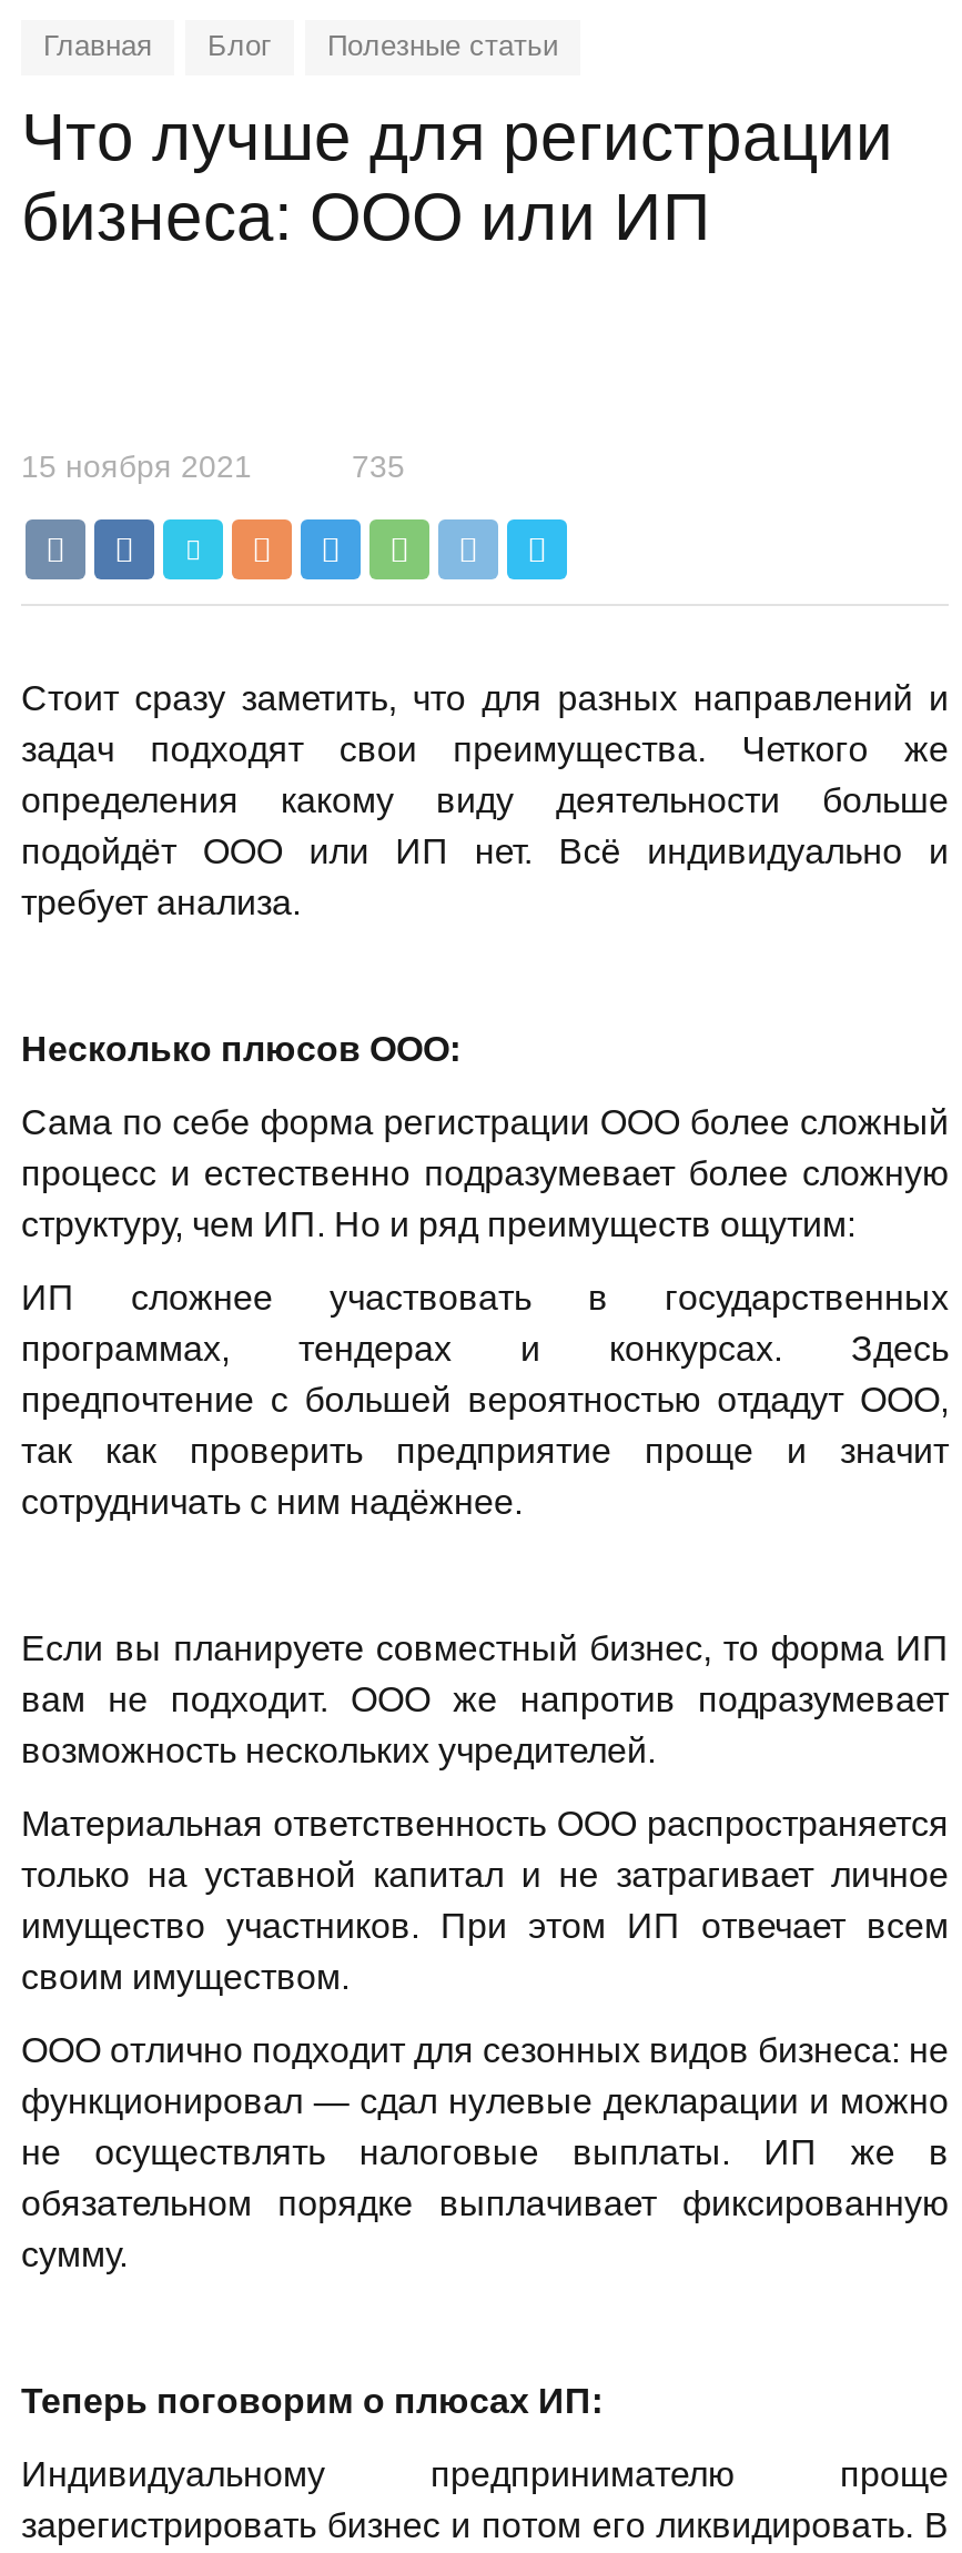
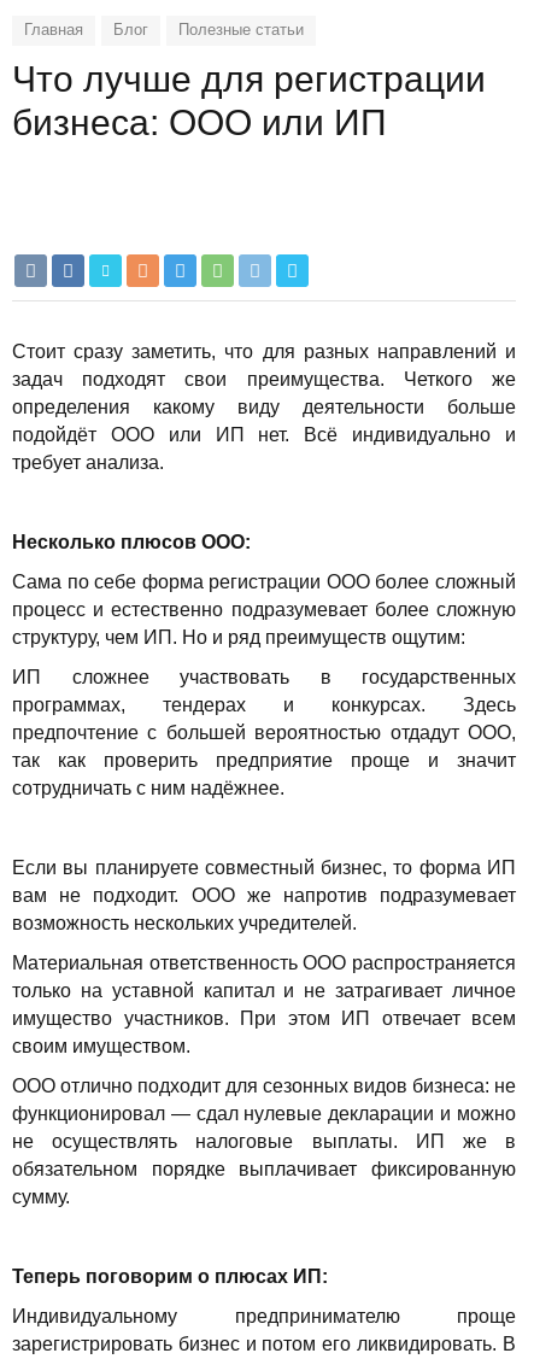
- 15 ноября 2021
- 735
